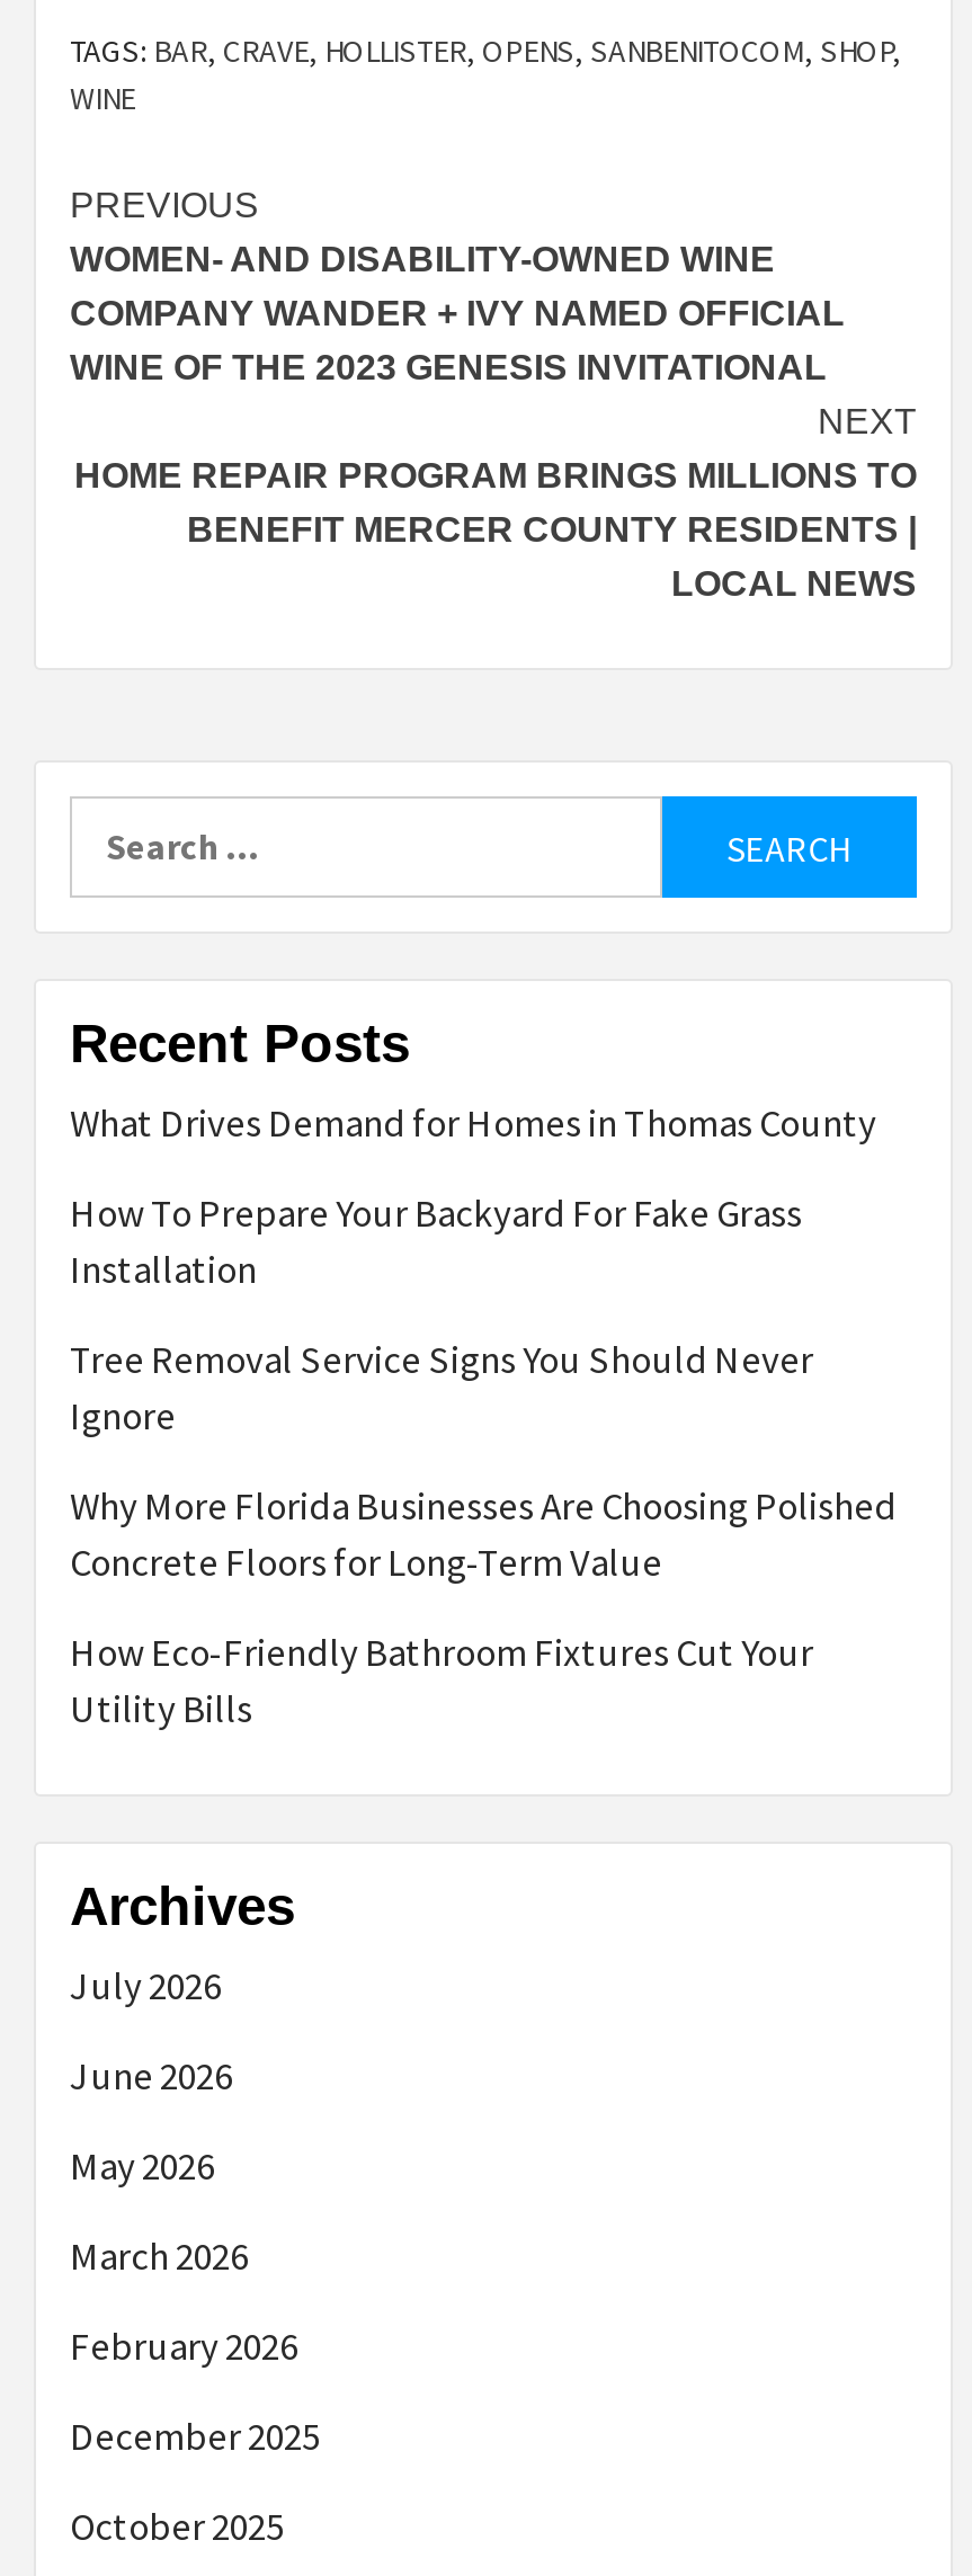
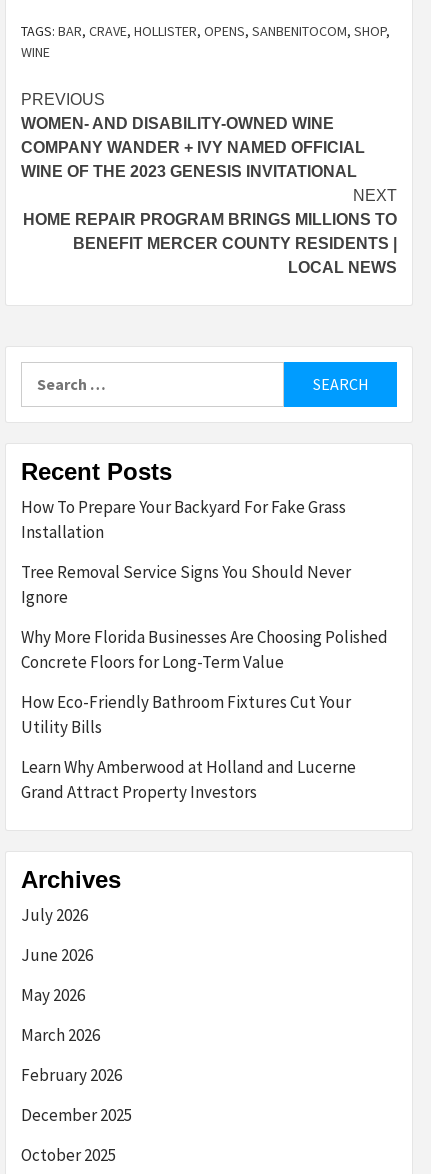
- What Drives Demand for Homes in Thomas County

moved up: How To Prepare Your Backyard For Fake Grass | Installation | Tree Removal Service Signs You Should Never | Ignore | Why More Florida Businesses Are Choosing Polished | Concrete Floors for Long-Term Value | How Eco-Friendly Bathroom Fixtures Cut Your | Utility Bills

+ Learn Why Amberwood at Holland and Lucerne
+ Grand Attract Property Investors
